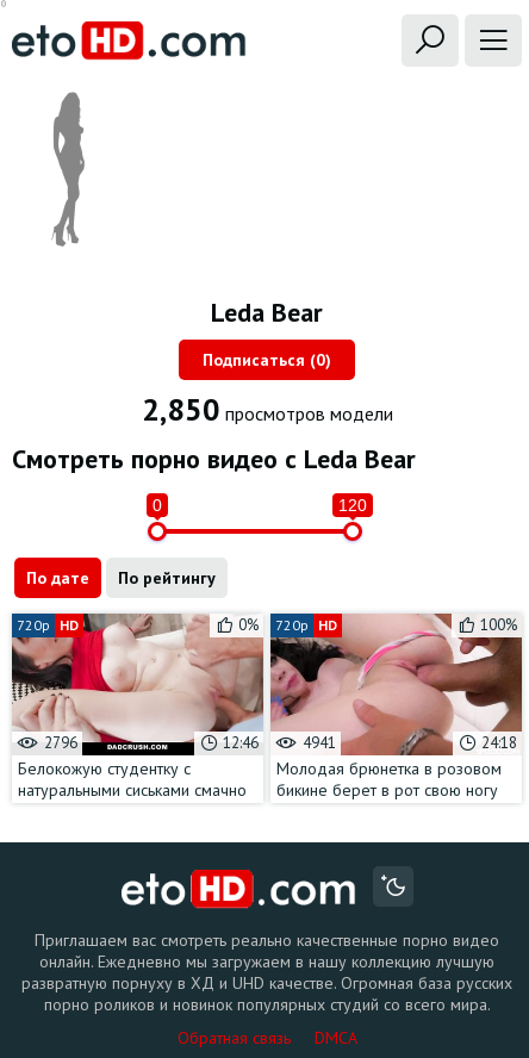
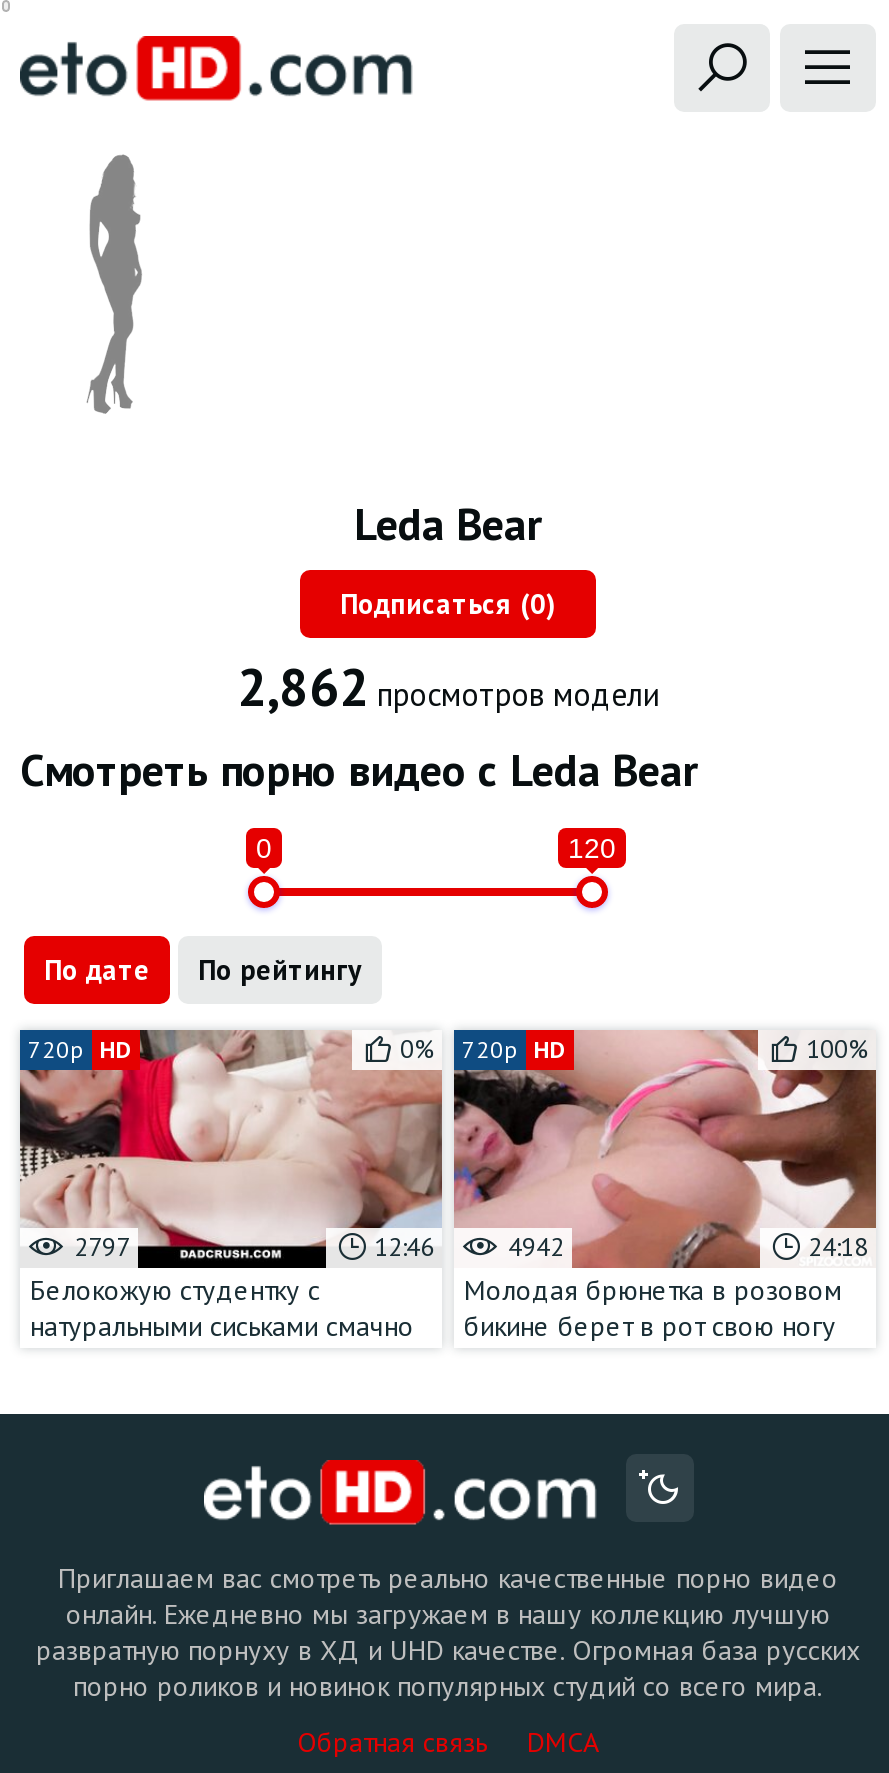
- 2,850 просмотров модели
+ 2,862 просмотров модели

- 2796
+ 2797

- 12:46 4941
+ 12:46 4942
